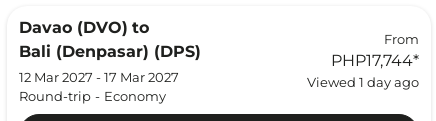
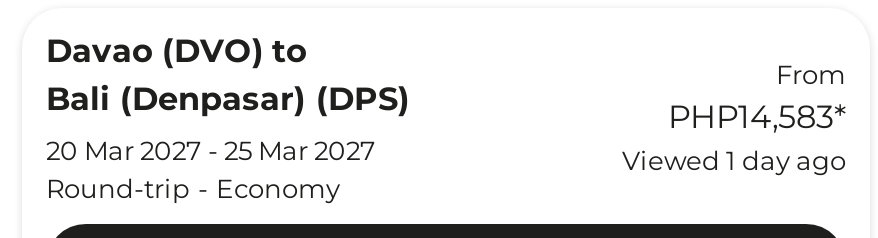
- PHP17,744*
+ PHP14,583*

- 12 Mar 2027 - 17 Mar 2027
+ 20 Mar 2027 - 25 Mar 2027
